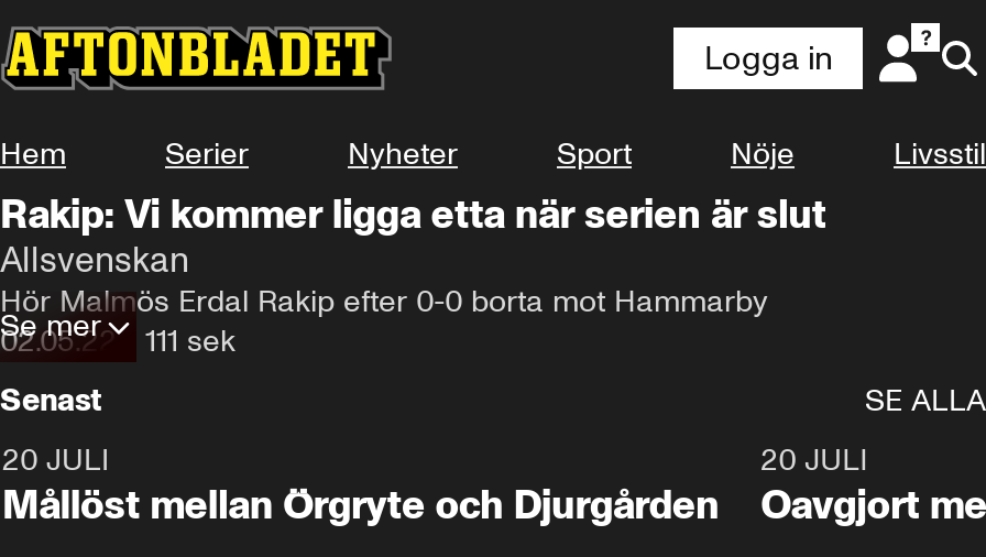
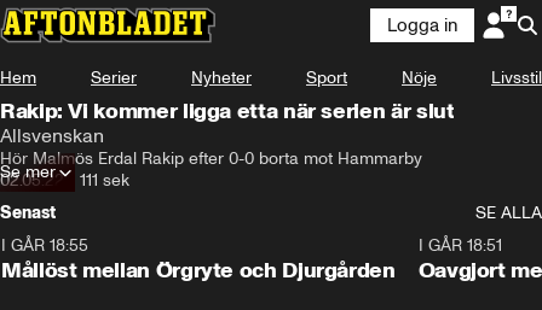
- 20 JULI
+ I GÅR 18:55

- 20 JULI
+ I GÅR 18:51
